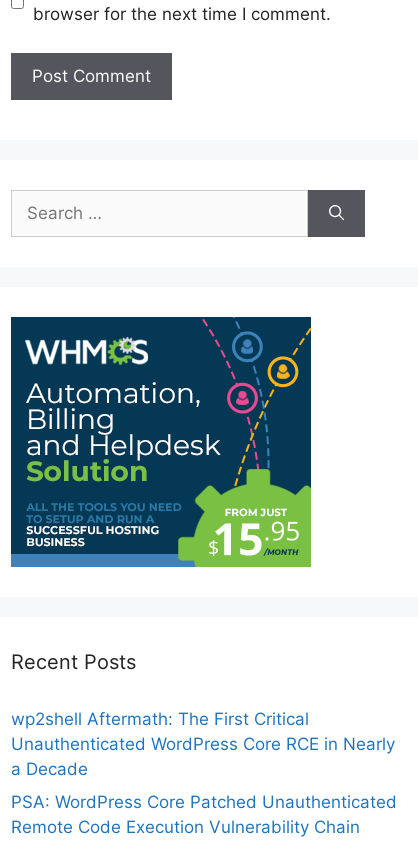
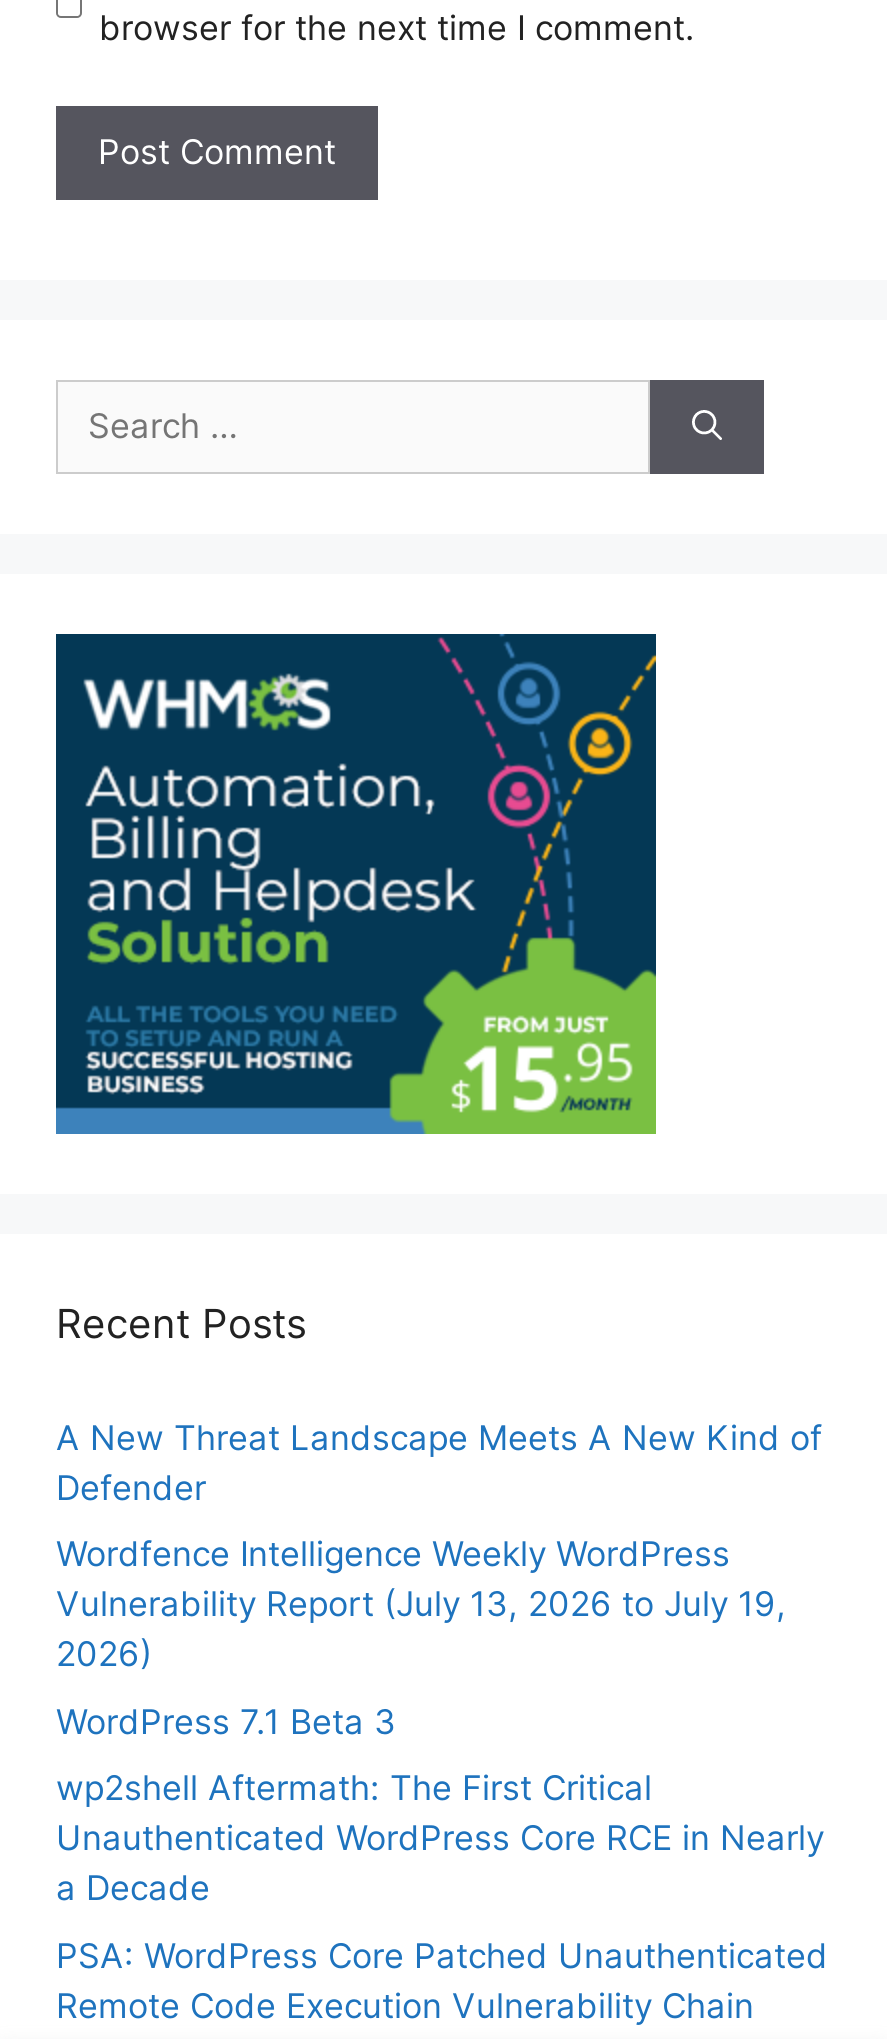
+ A New Threat Landscape Meets A New Kind of
+ Defender
+ Wordfence Intelligence Weekly WordPress
+ Vulnerability Report (July 13, 2026 to July 19,
+ 2026)
+ WordPress 7.1 Beta 3
